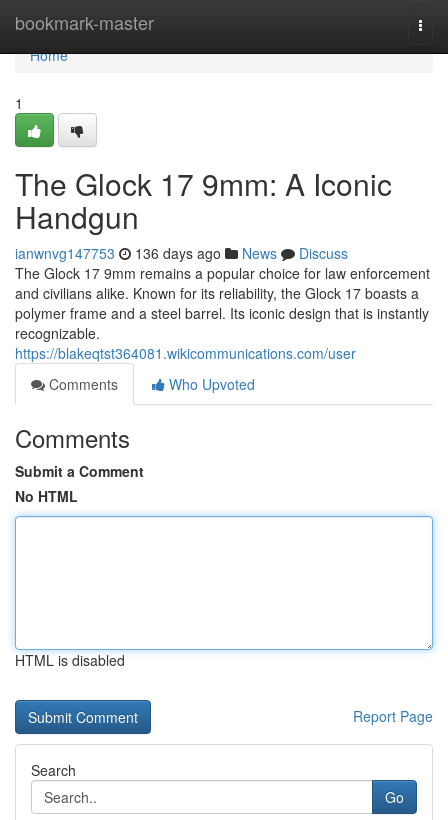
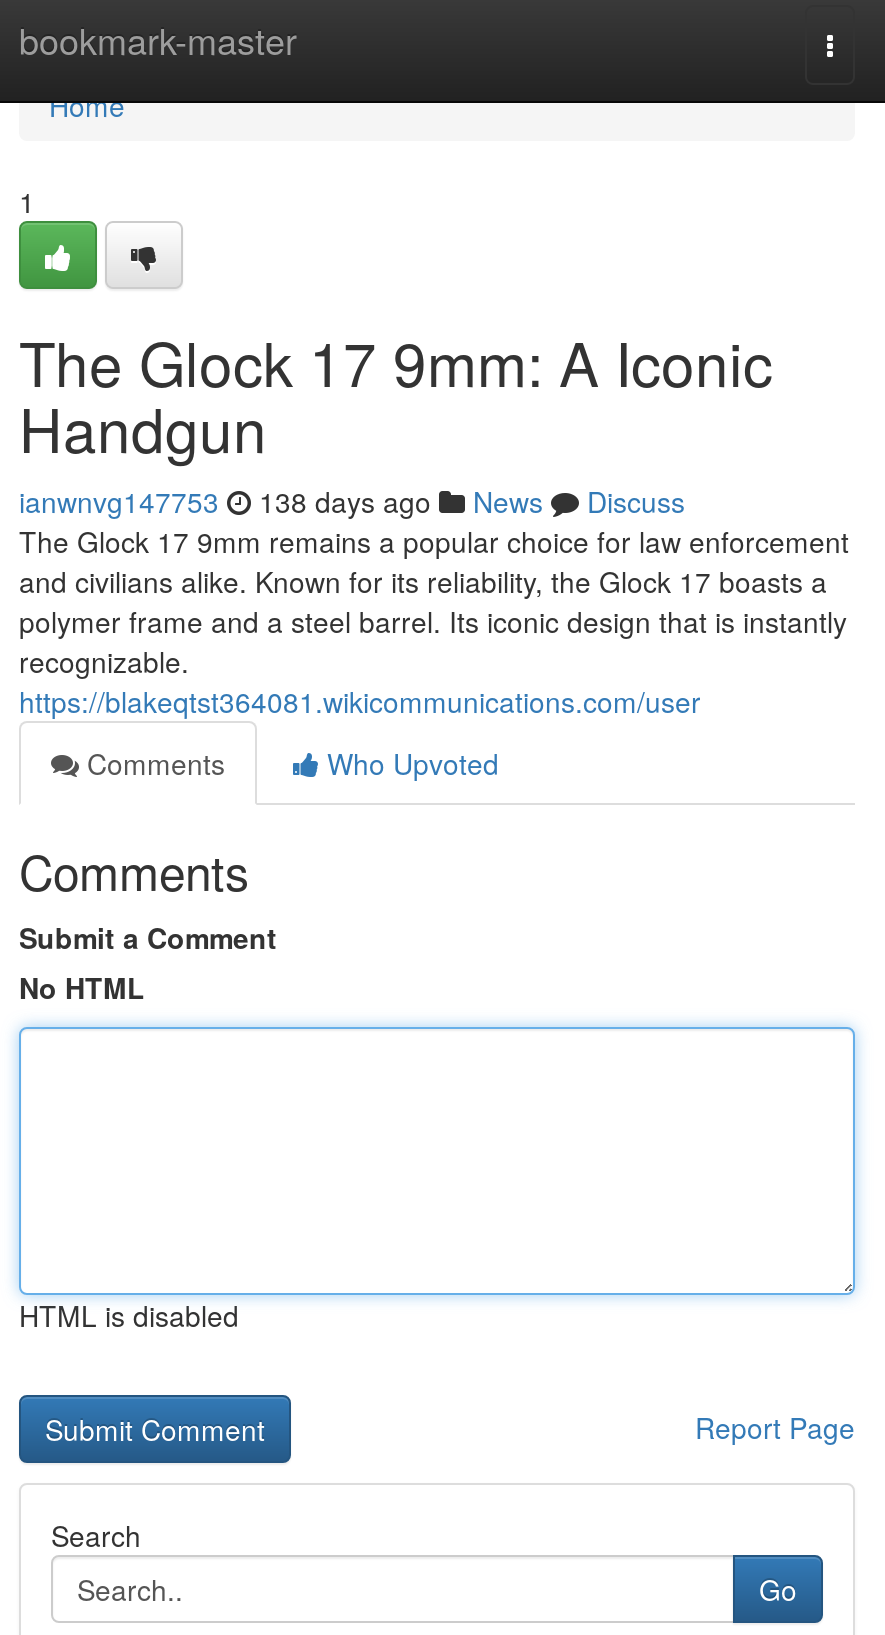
- ianwnvg147753 136 days ago News Discuss
+ ianwnvg147753 138 days ago News Discuss
